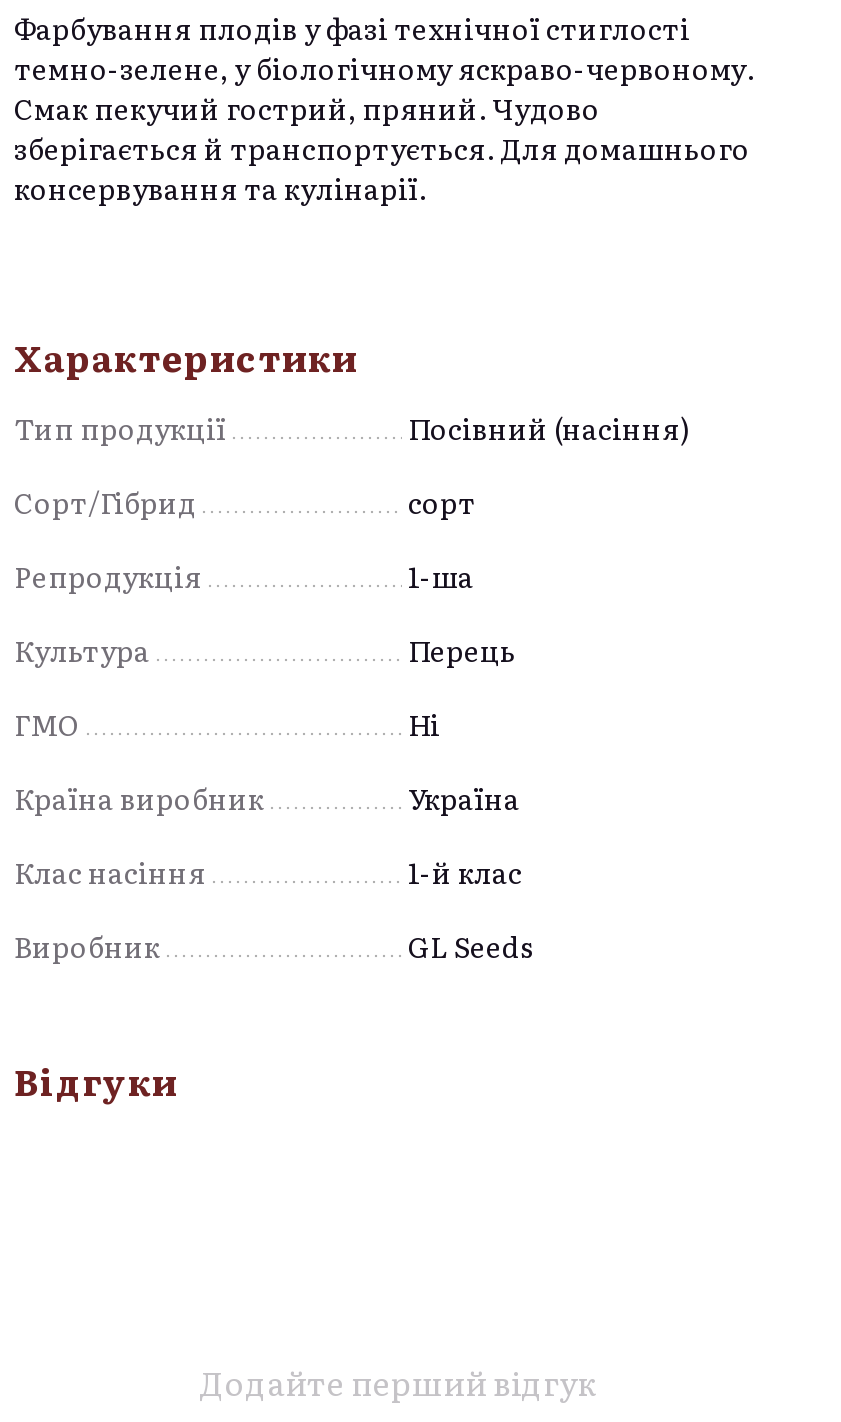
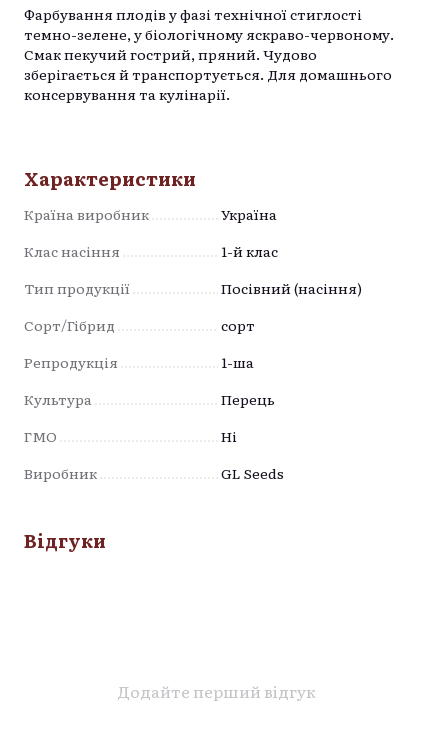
moved down: Тип продукції | Посівний (насіння) | Сорт/Гібрид | ... | ГМО | Ні

moved up: Країна виробник | Україна | Клас насіння | 1-й клас
